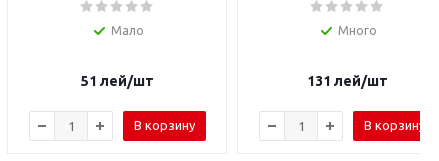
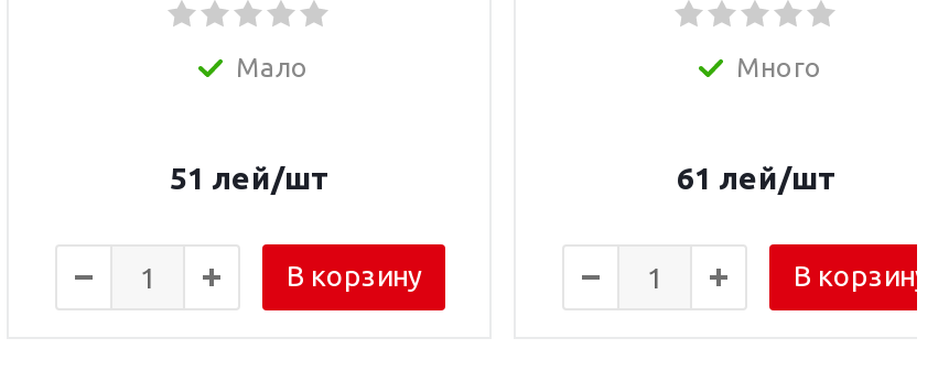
- 131 лей/шт
+ 61 лей/шт
